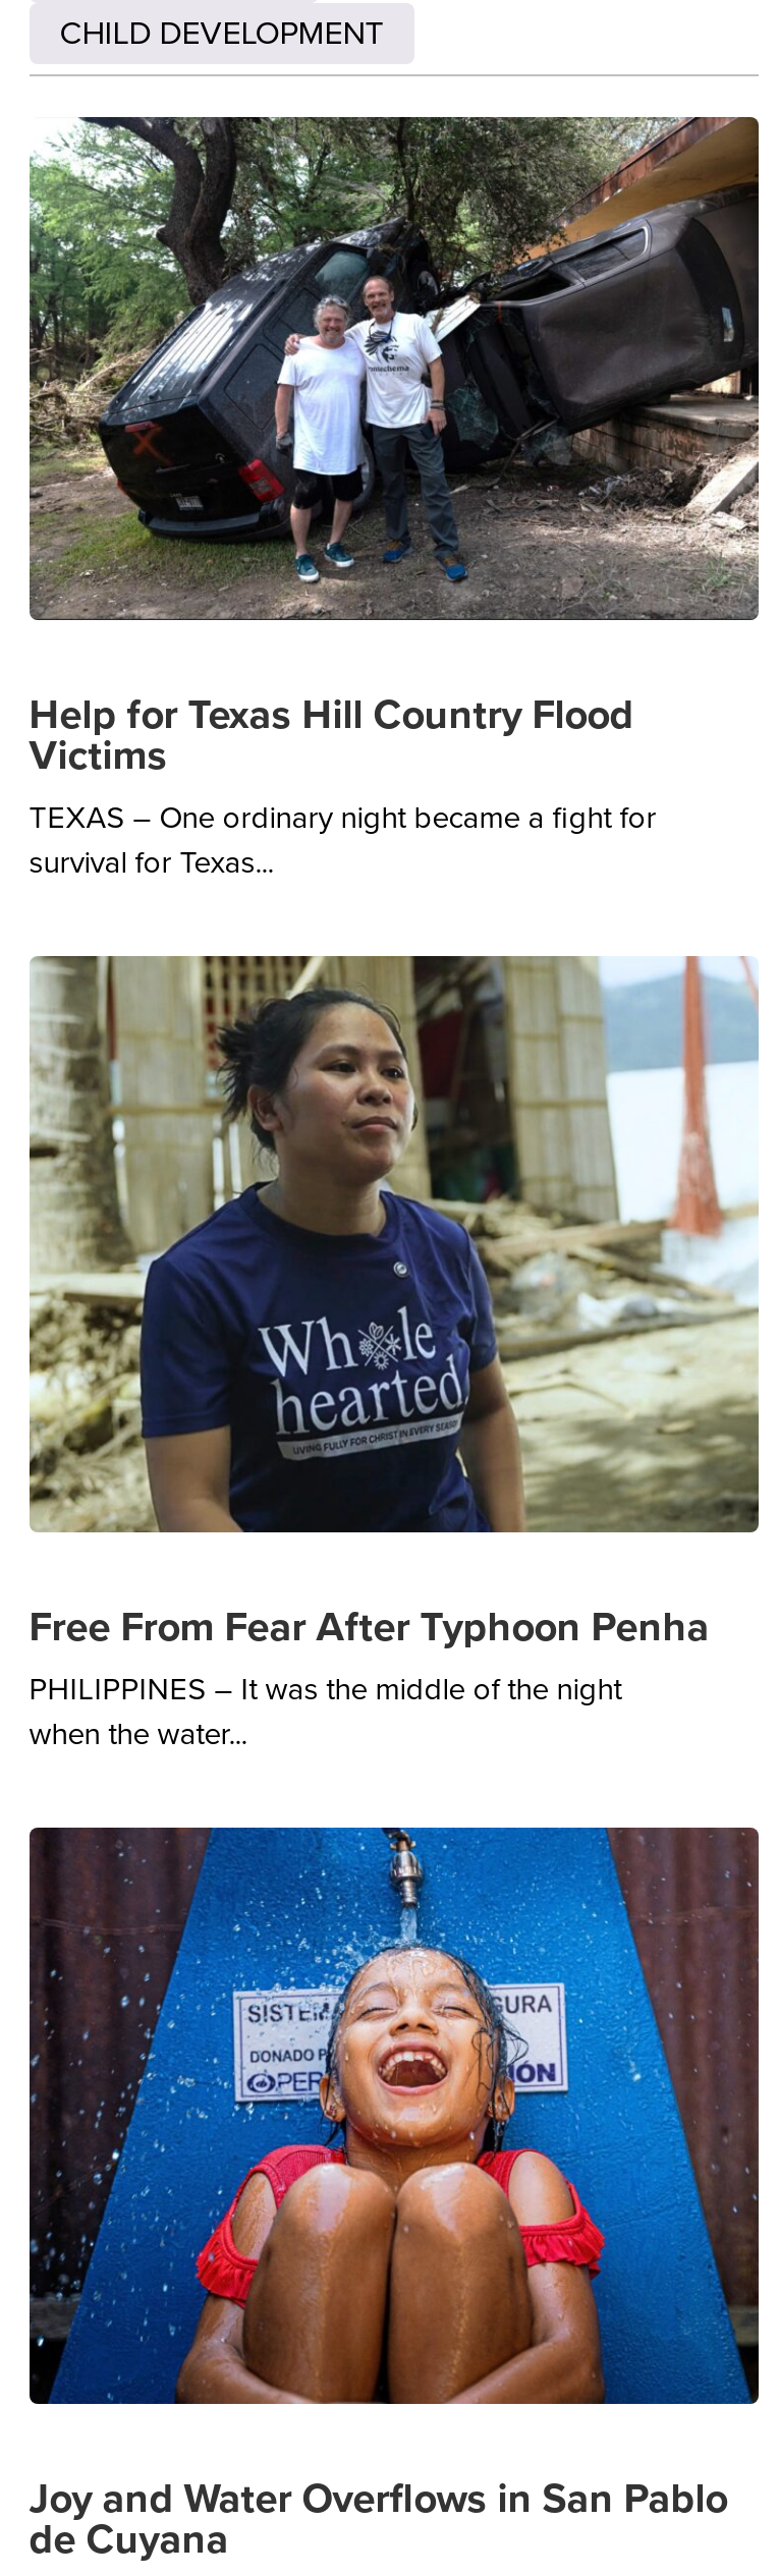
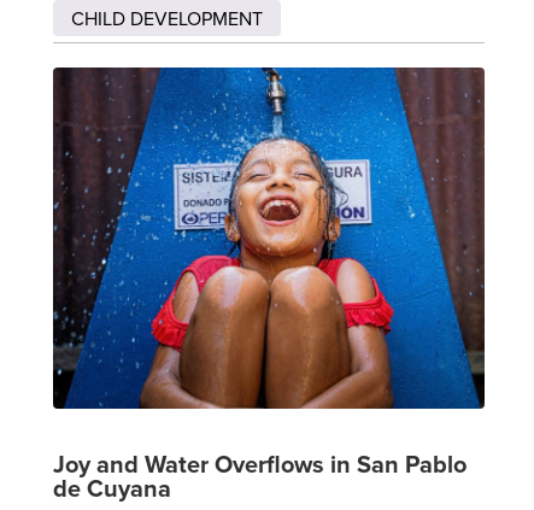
- [image]
- Help for Texas Hill Country Flood
- Victims
- TEXAS – One ordinary night became a fight for
- survival for Texas...

- [image]
- Free From Fear After Typhoon Penha
- PHILIPPINES – It was the middle of the night
- when the water...
